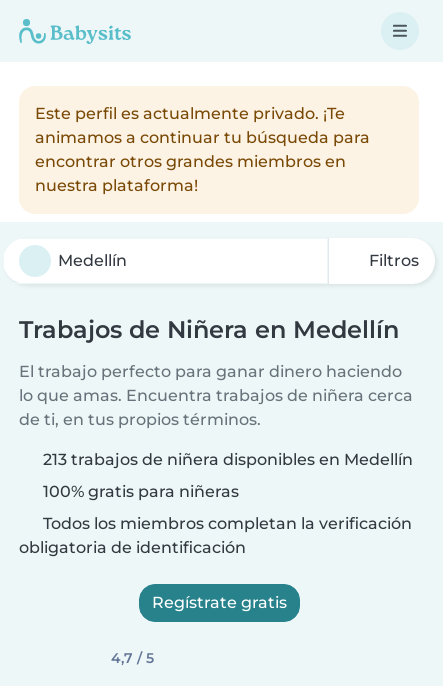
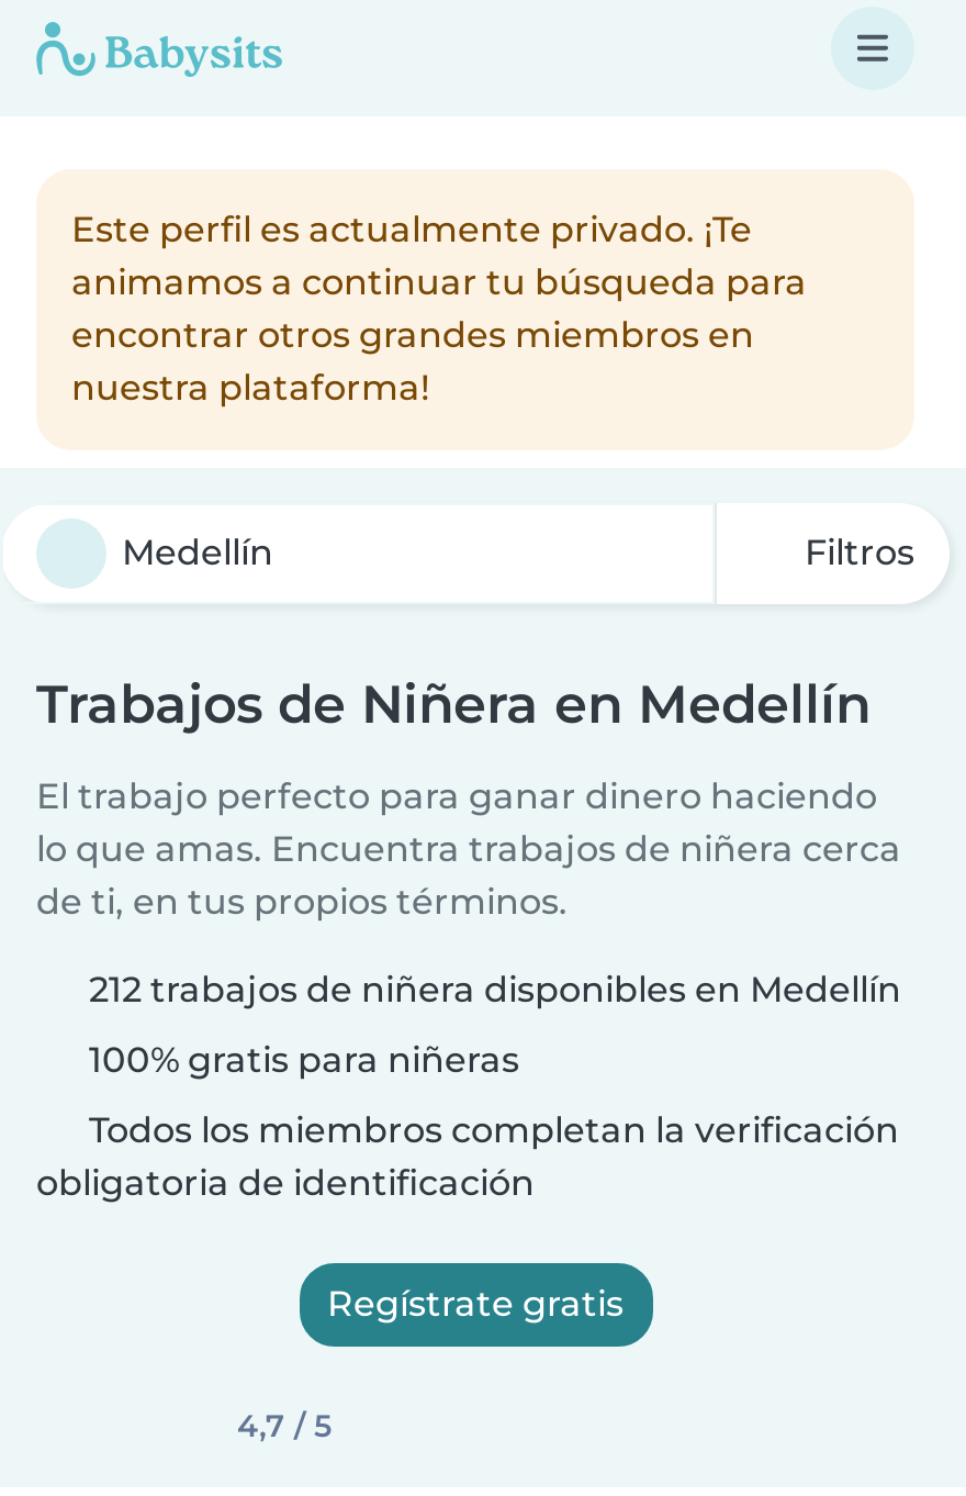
- 213 trabajos de niñera disponibles en Medellín
+ 212 trabajos de niñera disponibles en Medellín
